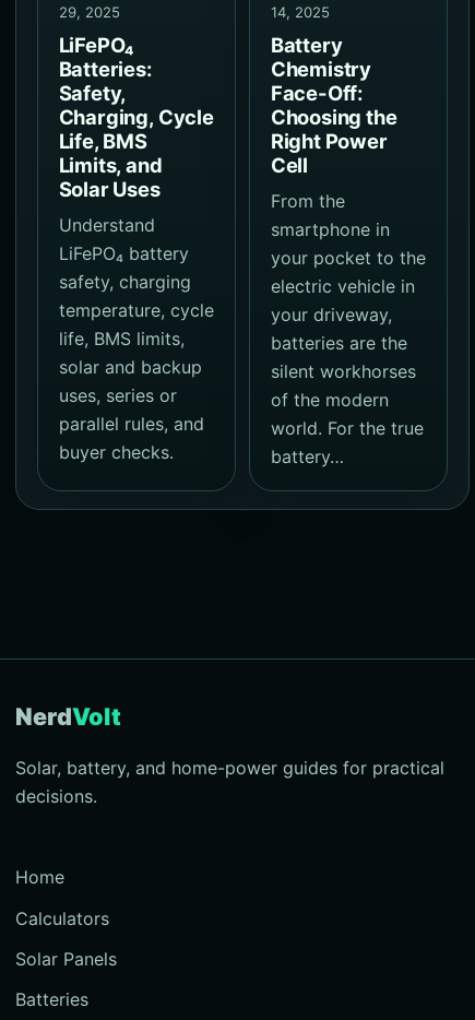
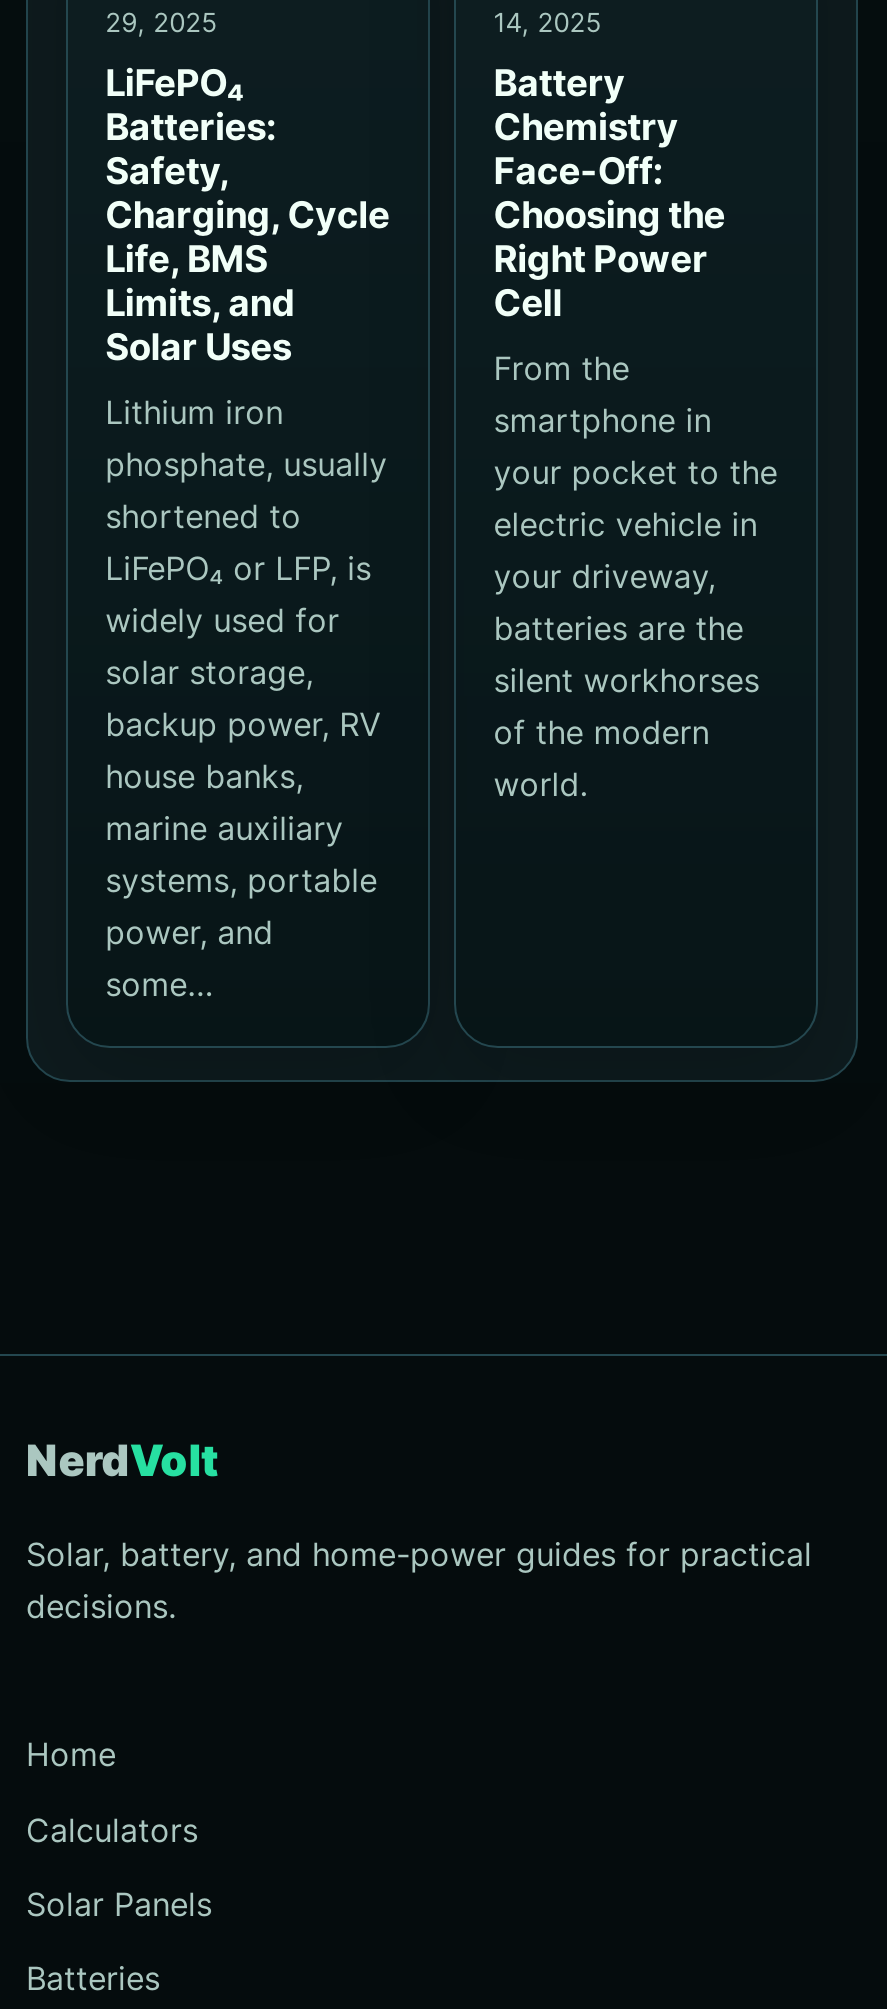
- Understand
- LiFePO₄ battery
- safety, charging
- temperature, cycle
- life, BMS limits,
- solar and backup
- uses, series or
- parallel rules, and
- buyer checks.
+ Lithium iron
+ phosphate, usually
+ shortened to
+ LiFePO₄ or LFP, is
+ widely used for
+ solar storage,
+ backup power, RV
+ house banks,
+ marine auxiliary
+ systems, portable
+ power, and
+ some…

- world. For the true
- battery…
+ world.
